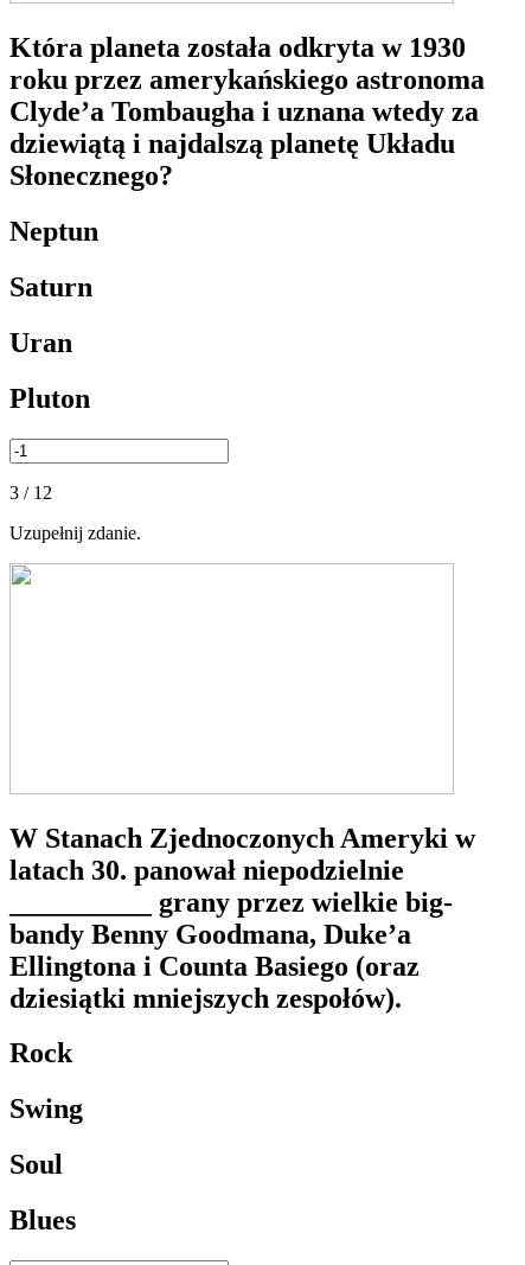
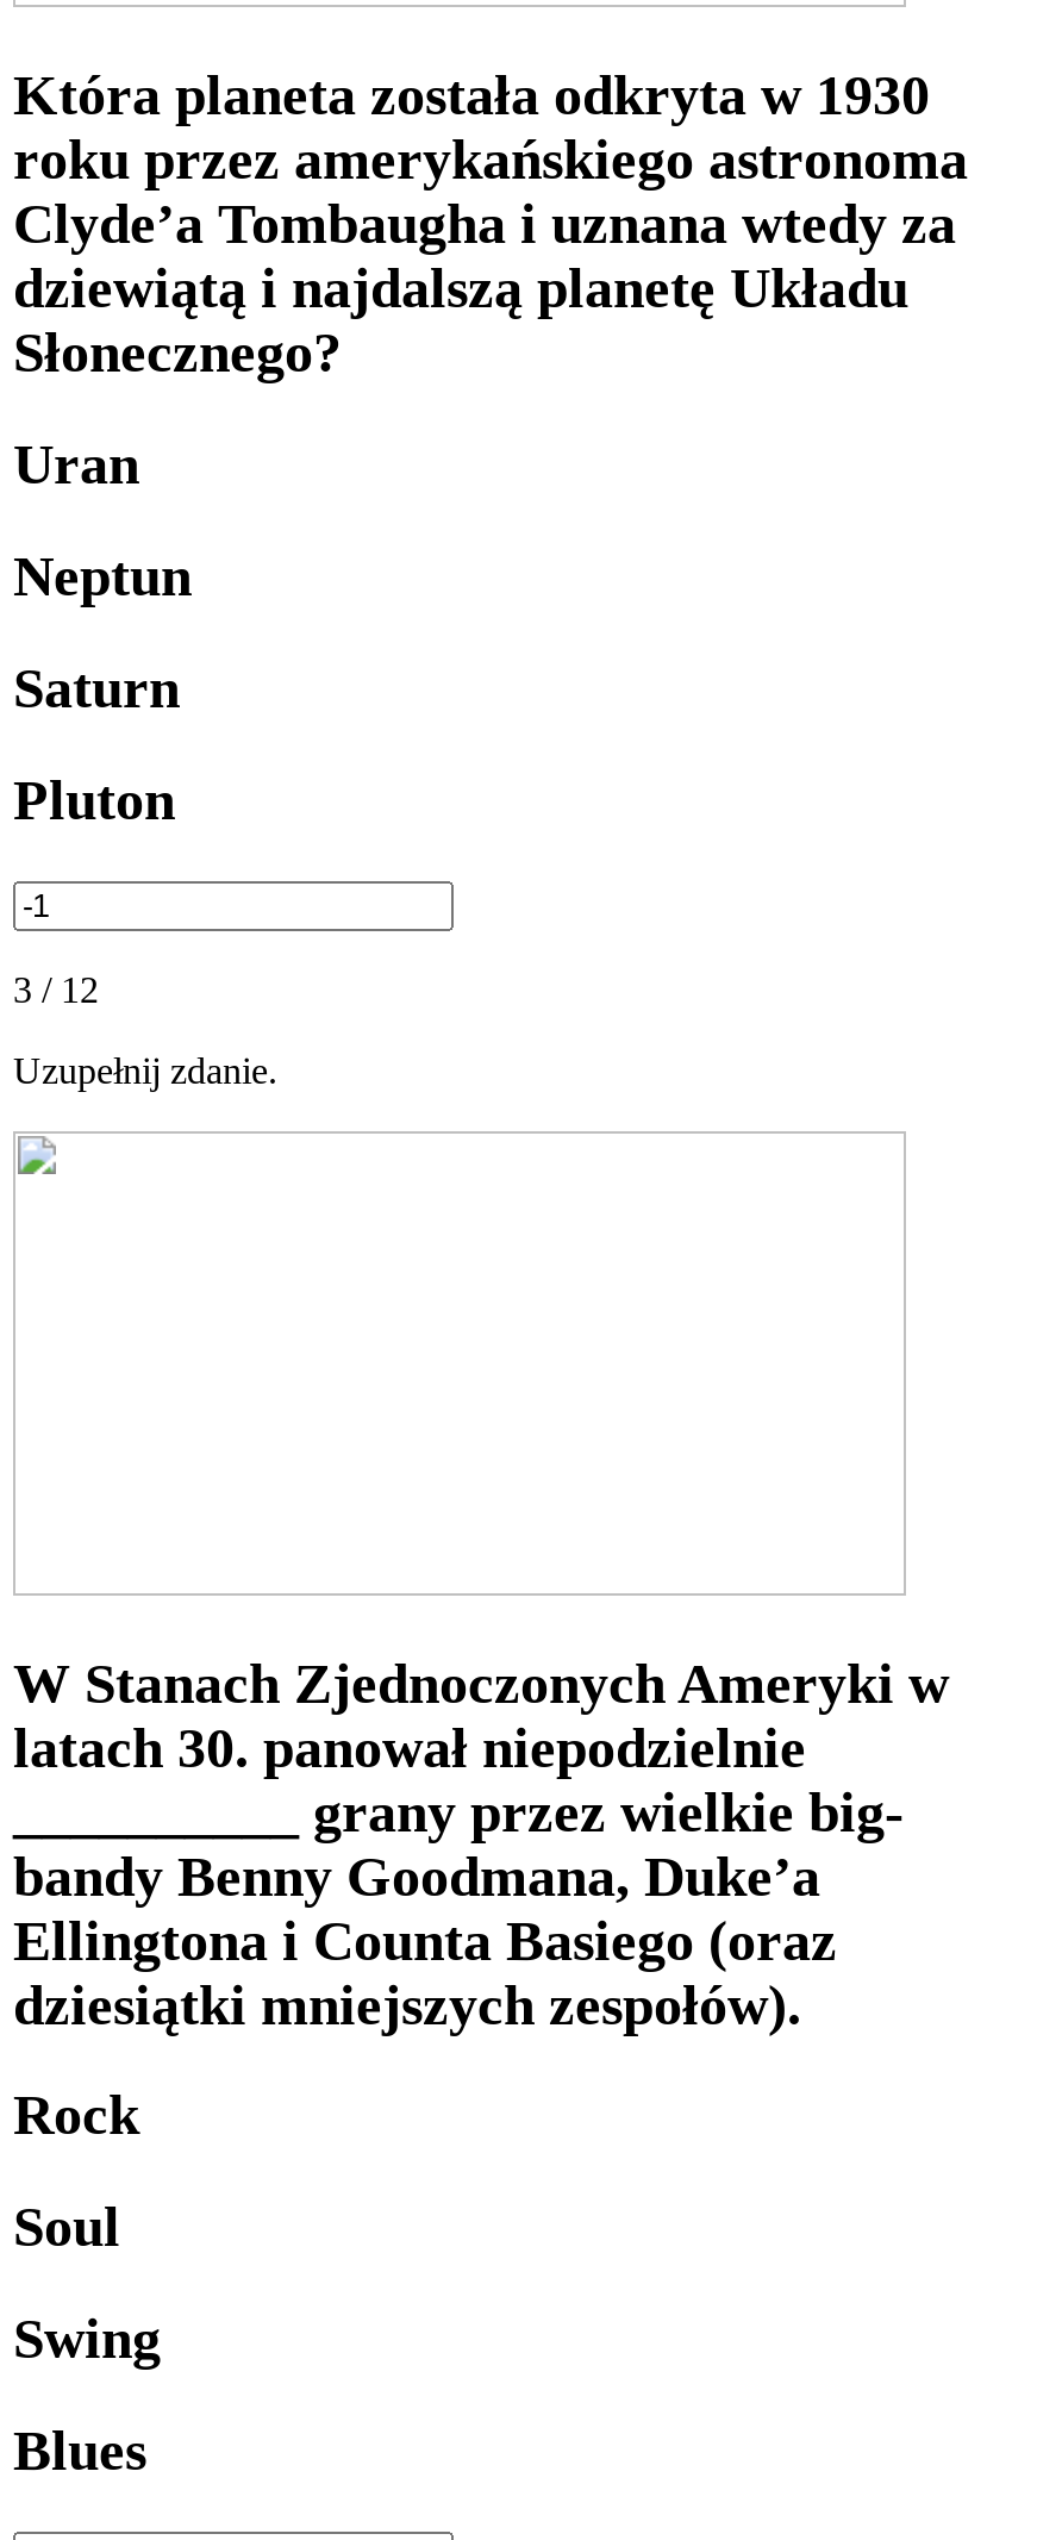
moved down: Neptun | Saturn

moved up: Uran

moved down: Swing

moved up: Soul
